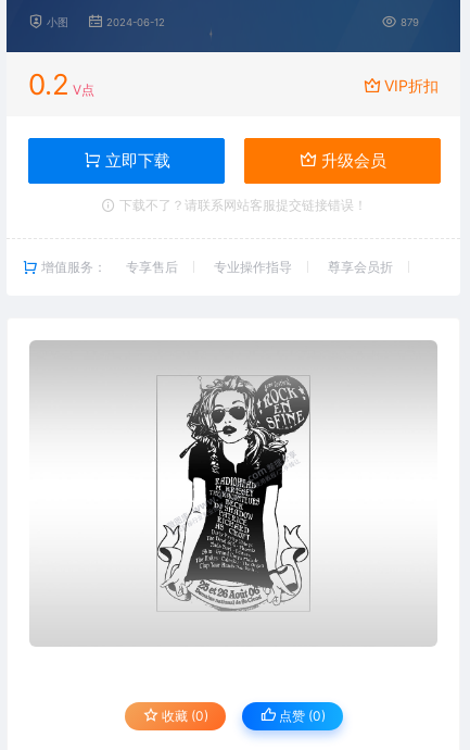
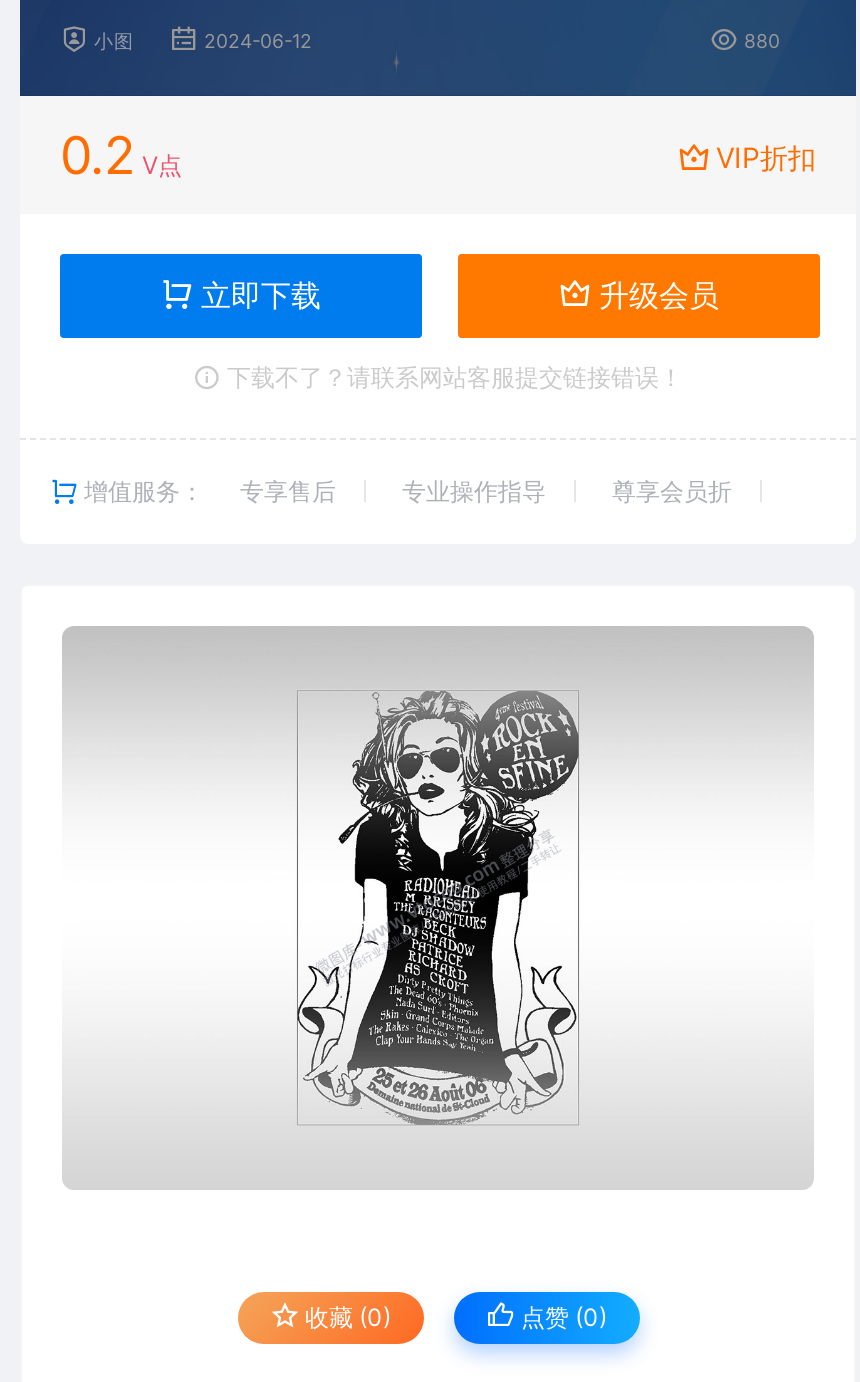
- 879
+ 880
